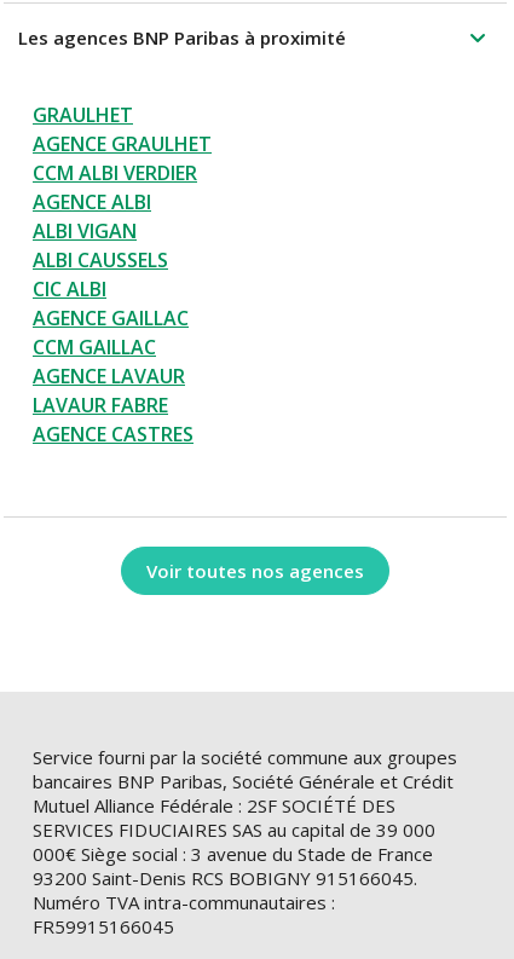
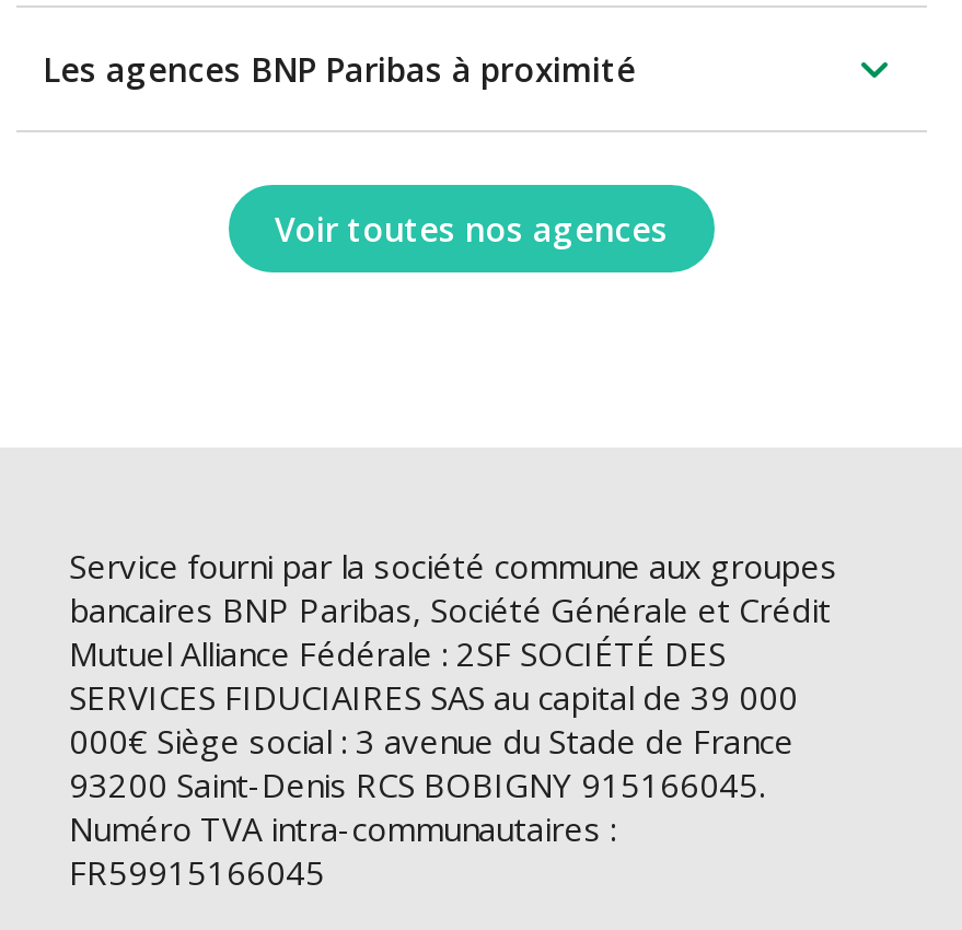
- GRAULHET
- AGENCE GRAULHET
- CCM ALBI VERDIER
- AGENCE ALBI
- ALBI VIGAN
- ALBI CAUSSELS
- CIC ALBI
- AGENCE GAILLAC
- CCM GAILLAC
- AGENCE LAVAUR
- LAVAUR FABRE
- AGENCE CASTRES
